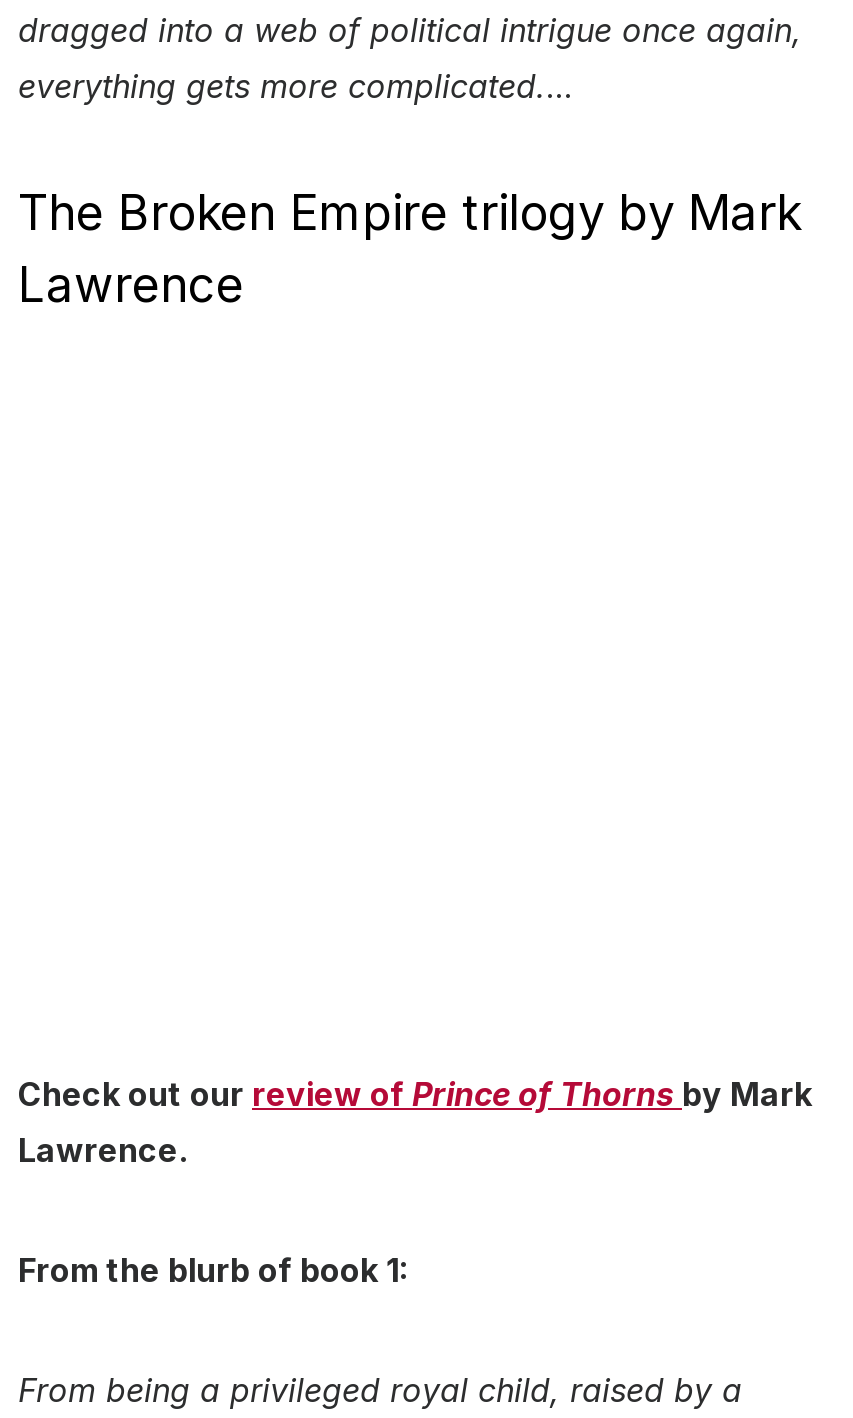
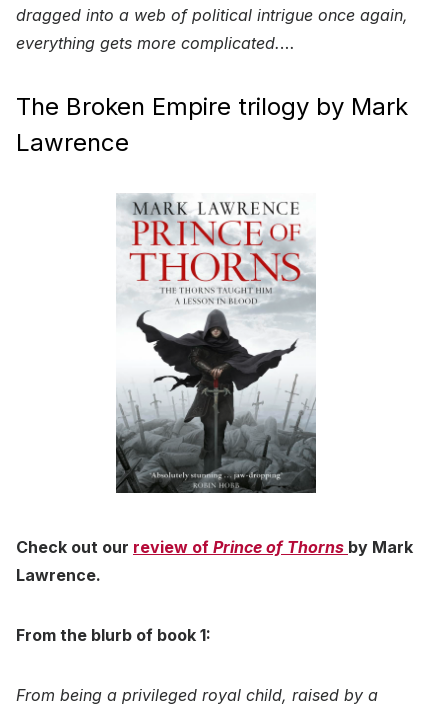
+ [image]
